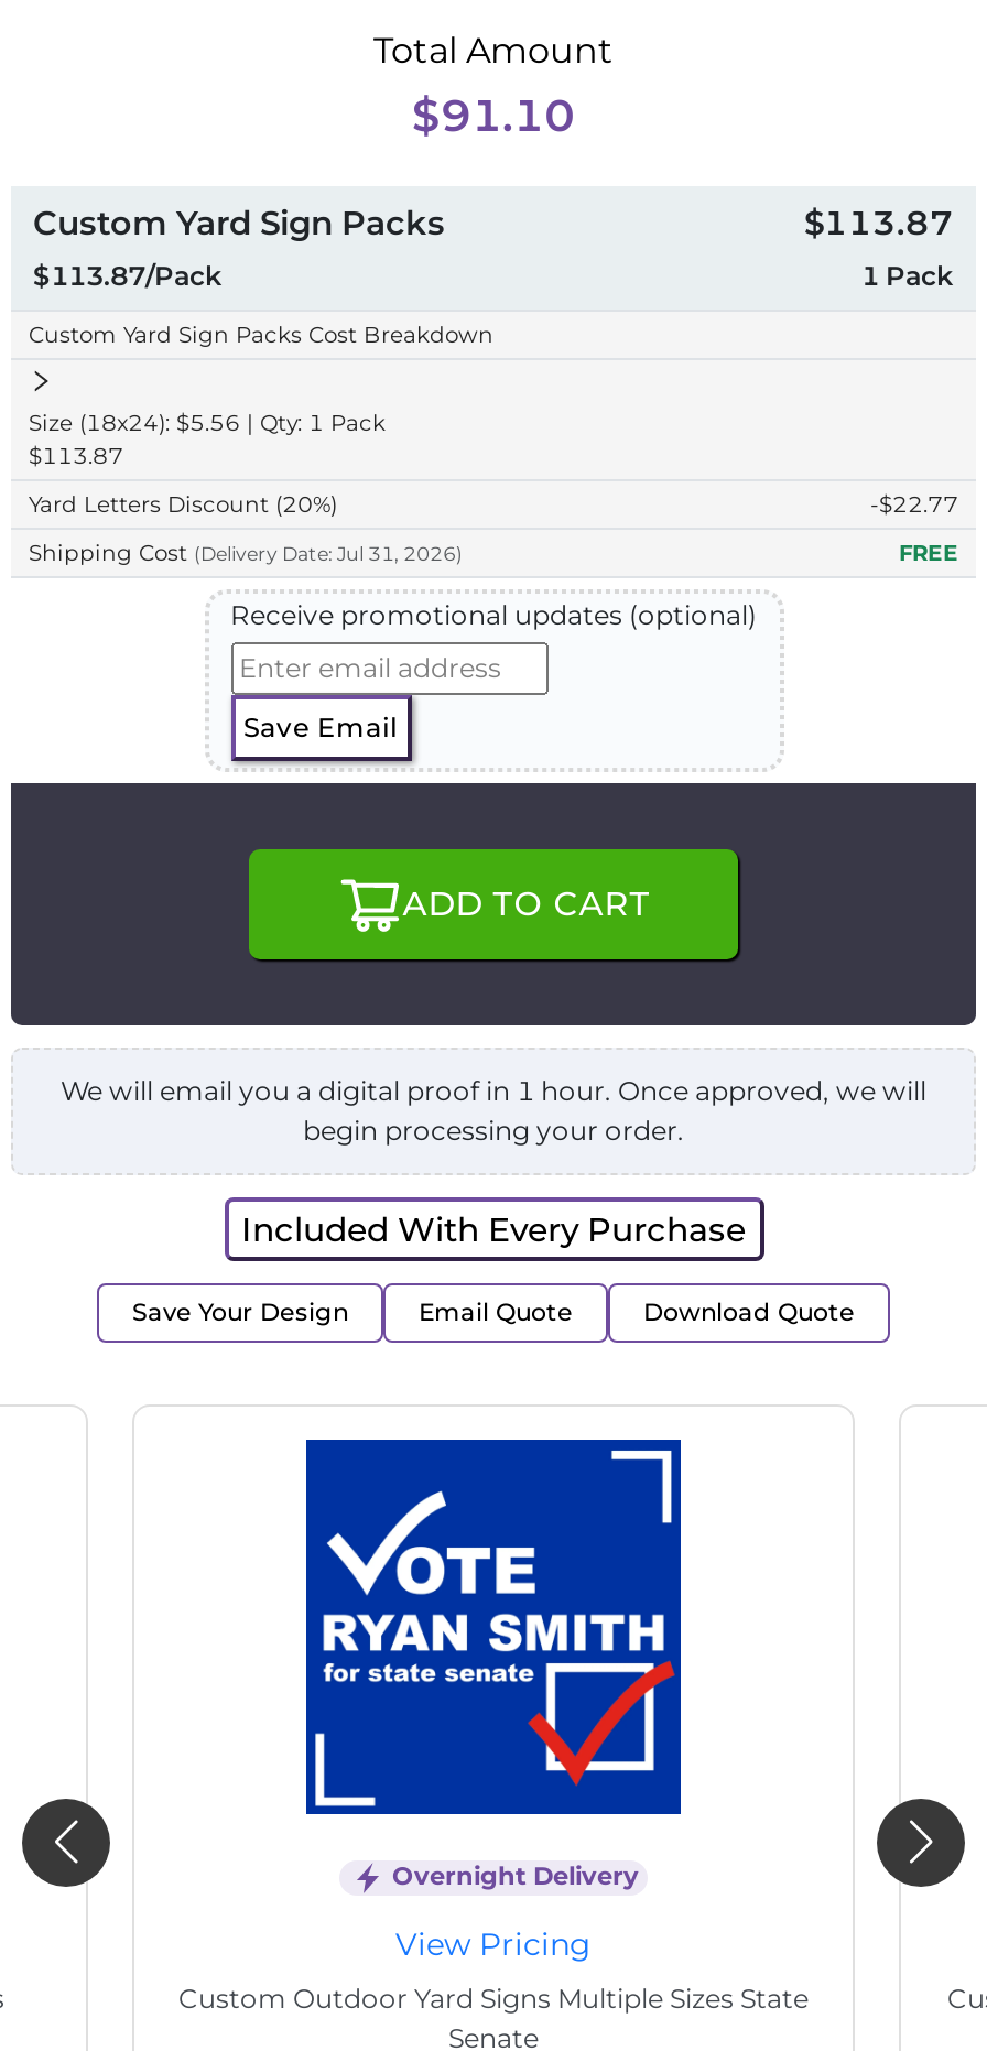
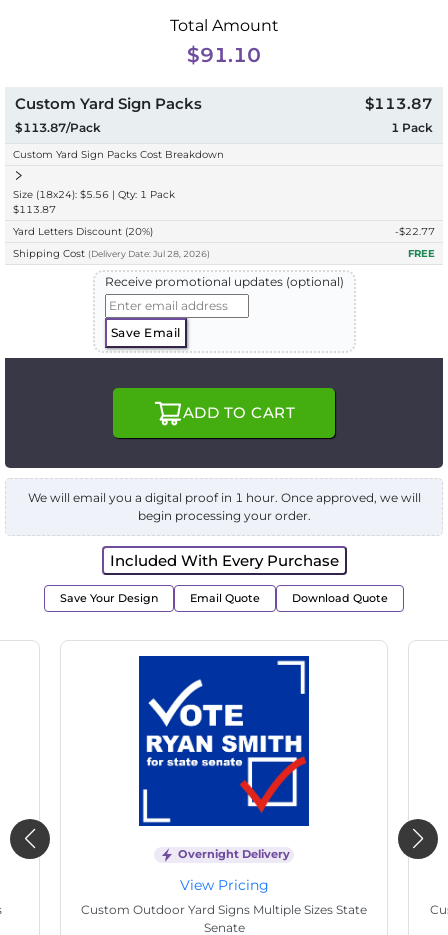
- Shipping Cost (Delivery Date: Jul 31, 2026)
+ Shipping Cost (Delivery Date: Jul 28, 2026)
